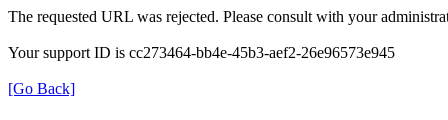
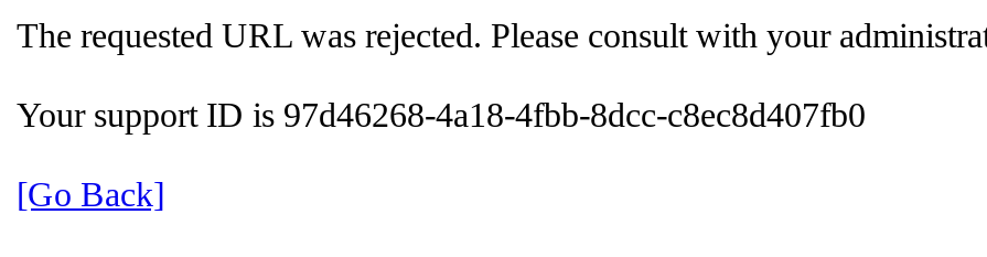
- Your support ID is cc273464-bb4e-45b3-aef2-26e96573e945
+ Your support ID is 97d46268-4a18-4fbb-8dcc-c8ec8d407fb0
